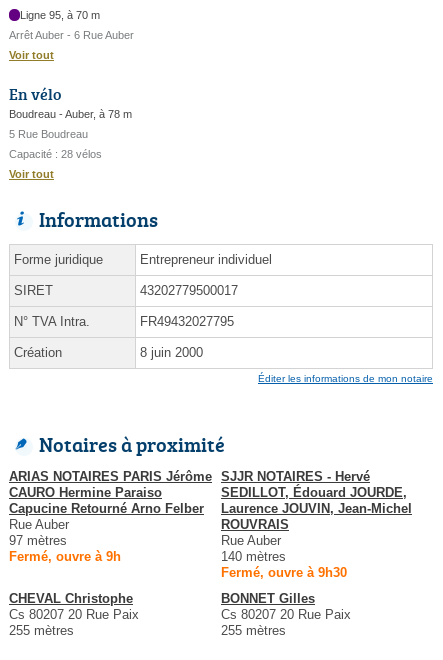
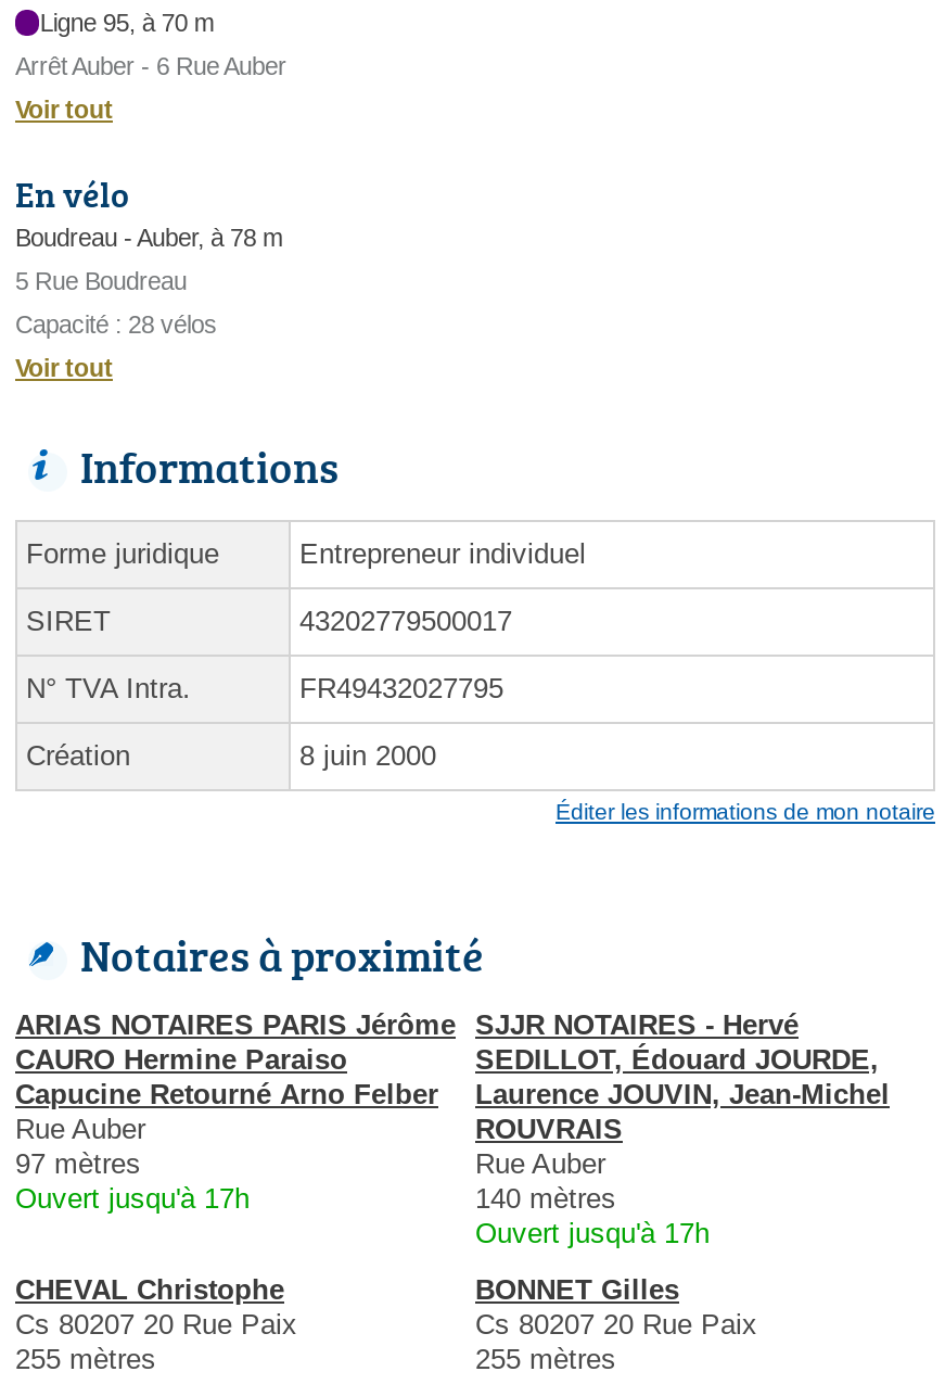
- Fermé, ouvre à 9h
+ Ouvert jusqu'à 17h

- Fermé, ouvre à 9h30
+ Ouvert jusqu'à 17h
